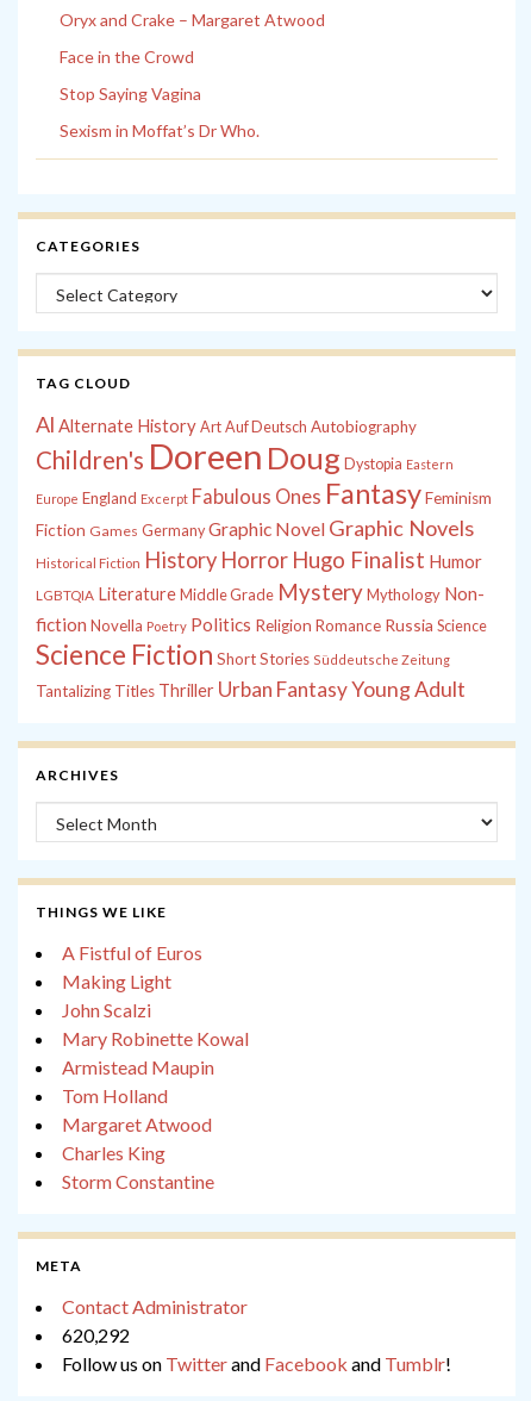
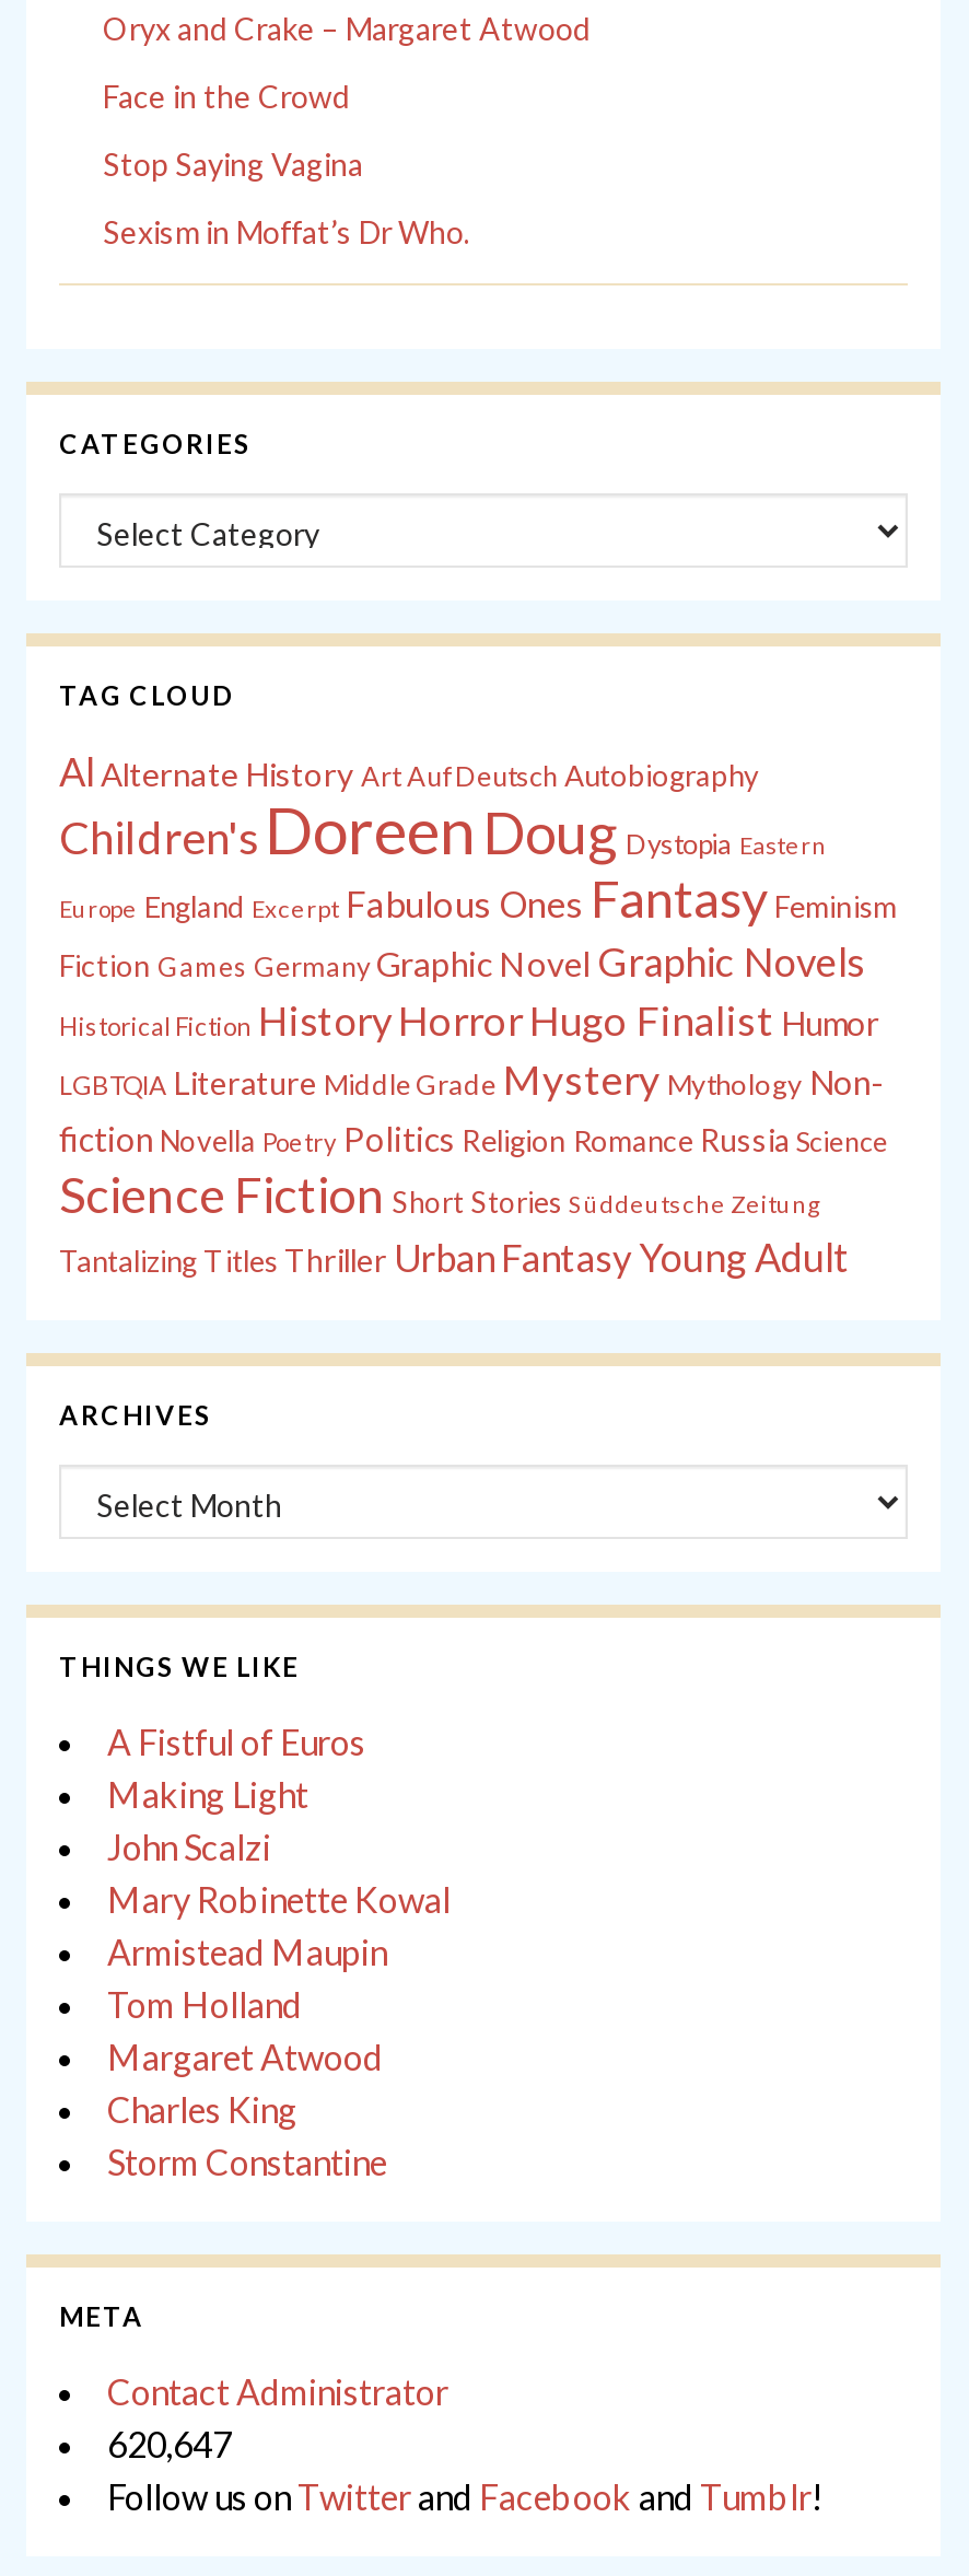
- 620,292
+ 620,647
